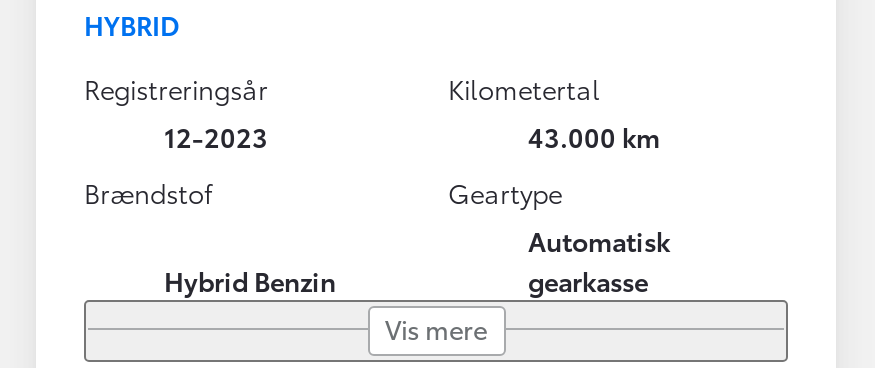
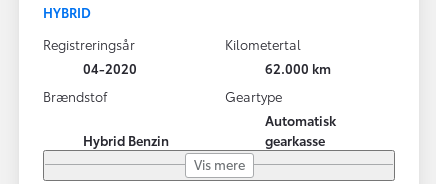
- 12-2023
+ 04-2020

- 43.000 km
+ 62.000 km
